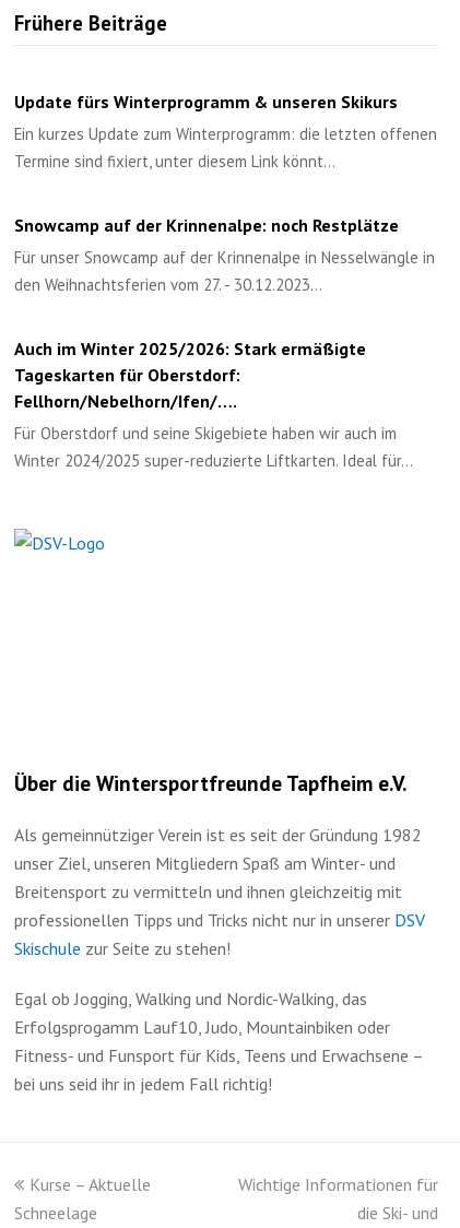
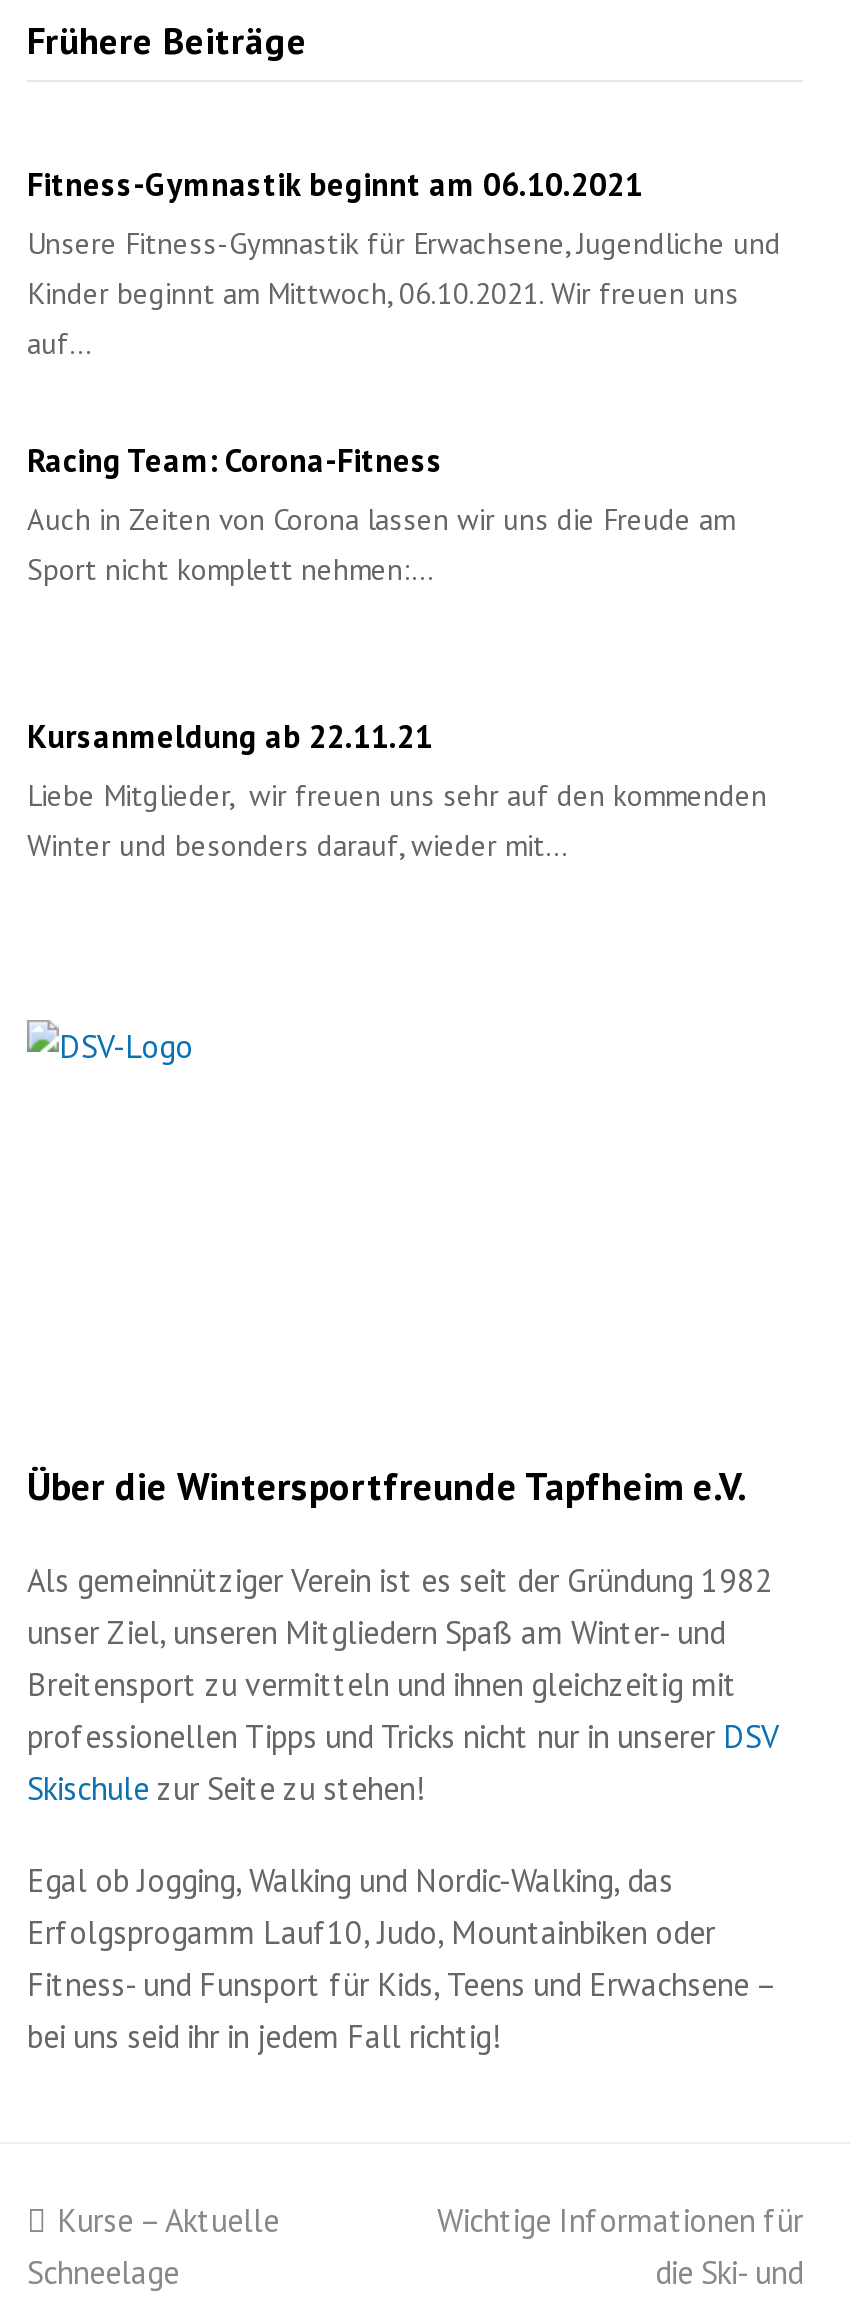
- Update fürs Winterprogramm & unseren Skikurs
+ Fitness-Gymnastik beginnt am 06.10.2021

- Ein kurzes Update zum Winterprogramm: die letzten offenen
- Termine sind fixiert, unter diesem Link könnt…
+ Unsere Fitness-Gymnastik für Erwachsene, Jugendliche und
+ Kinder beginnt am Mittwoch, 06.10.2021. Wir freuen uns
+ auf…

- Snowcamp auf der Krinnenalpe: noch Restplätze
+ Racing Team: Corona-Fitness

- Für unser Snowcamp auf der Krinnenalpe in Nesselwängle in
- den Weihnachtsferien vom 27. - 30.12.2023…
+ Auch in Zeiten von Corona lassen wir uns die Freude am
+ Sport nicht komplett nehmen:…

- Auch im Winter 2025/2026: Stark ermäßigte
- Tageskarten für Oberstdorf:
- Fellhorn/Nebelhorn/Ifen/….
+ Kursanmeldung ab 22.11.21

- Für Oberstdorf und seine Skigebiete haben wir auch im
- Winter 2024/2025 super-reduzierte Liftkarten. Ideal für…
+ Liebe Mitglieder, wir freuen uns sehr auf den kommenden
+ Winter und besonders darauf, wieder mit…
